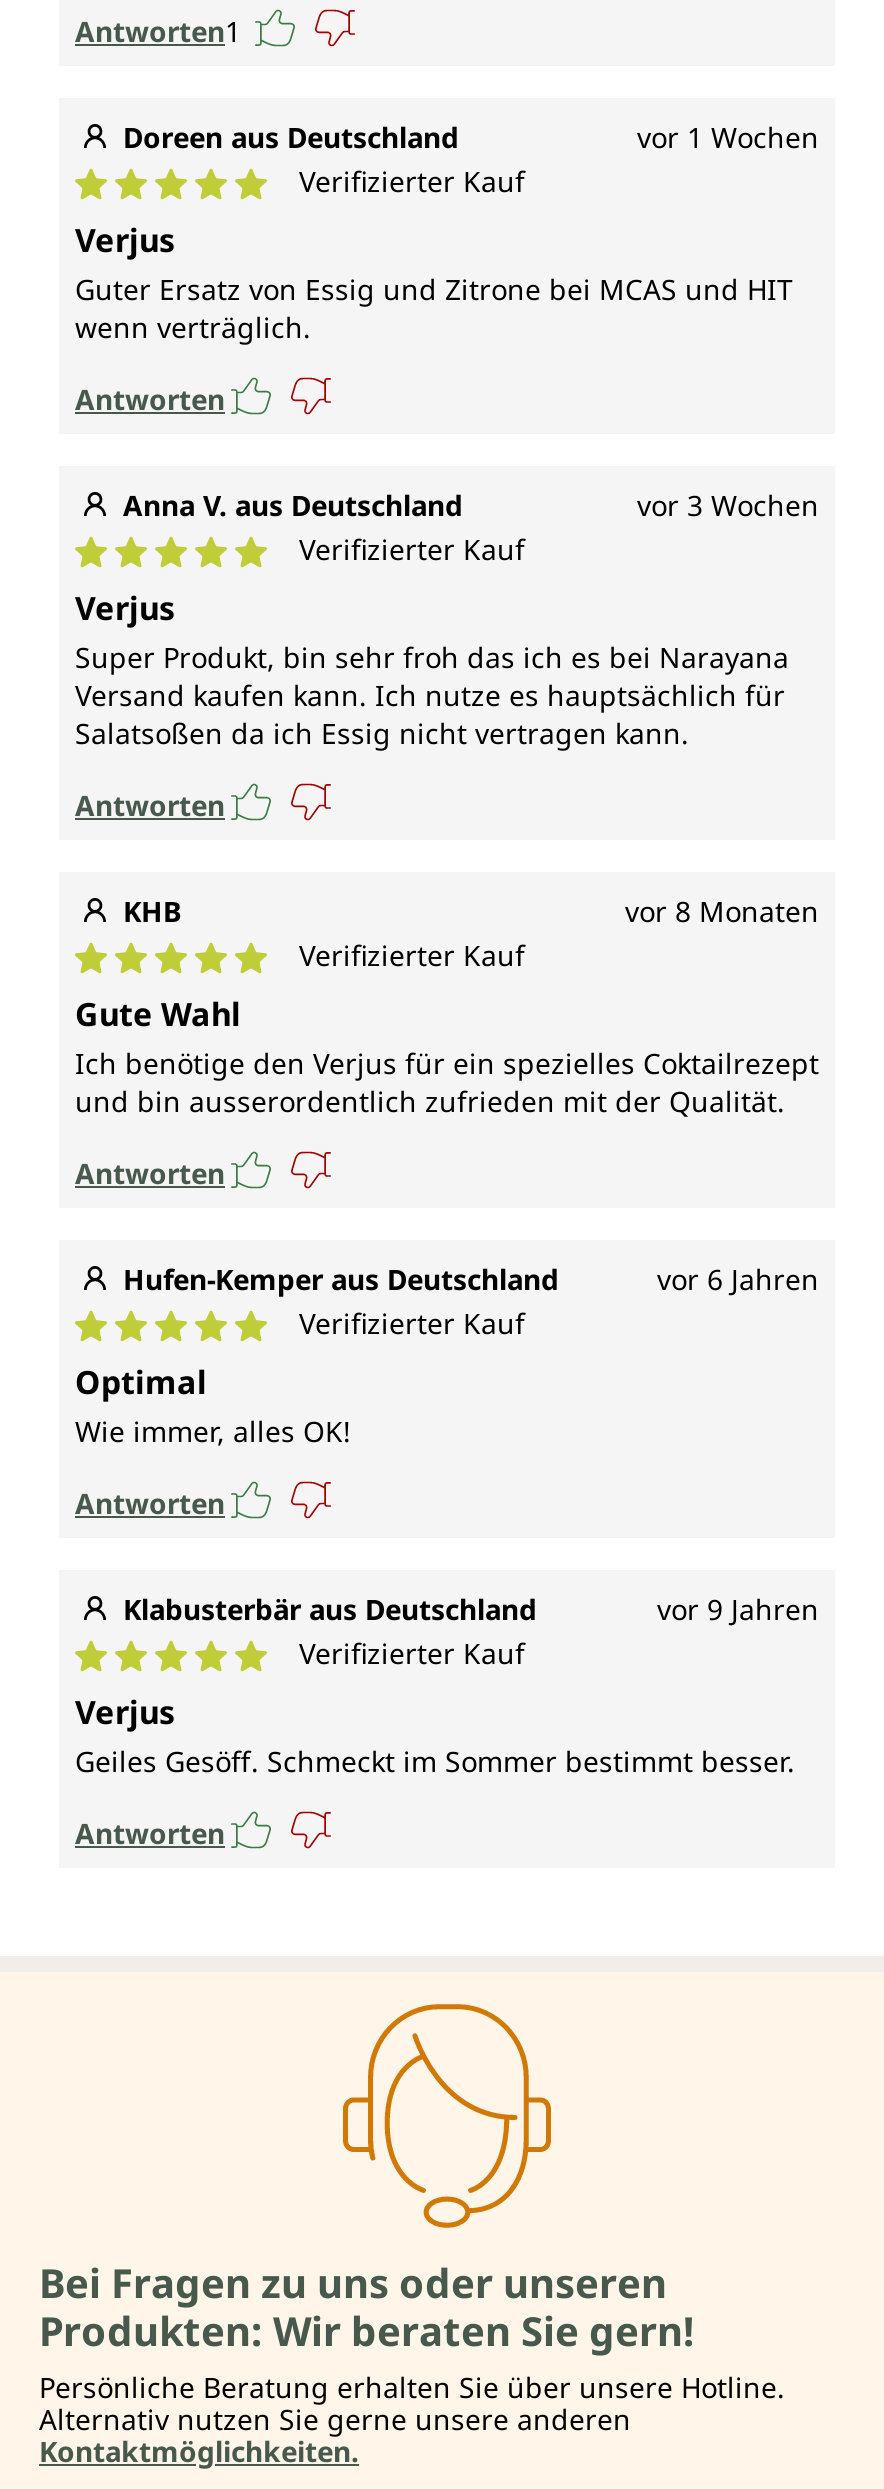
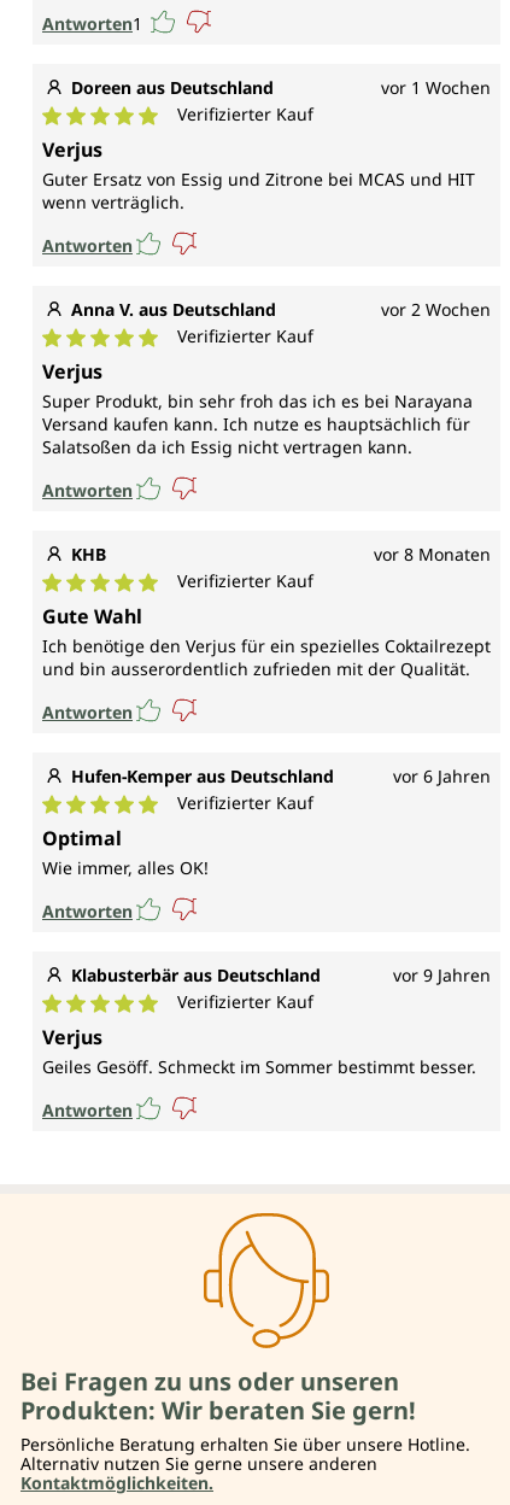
- vor 3 Wochen
+ vor 2 Wochen
